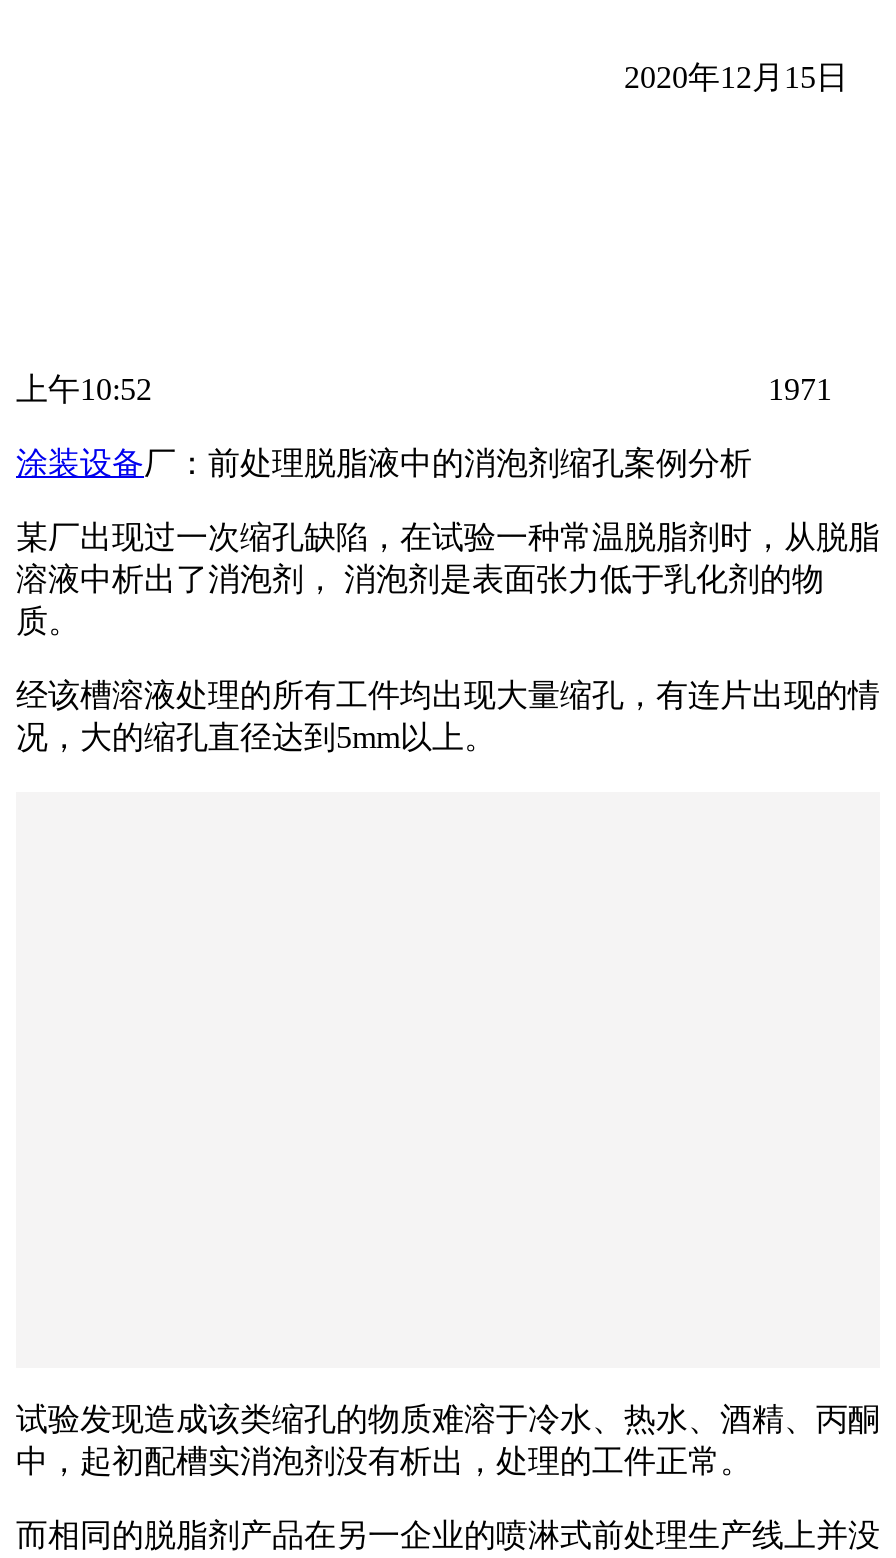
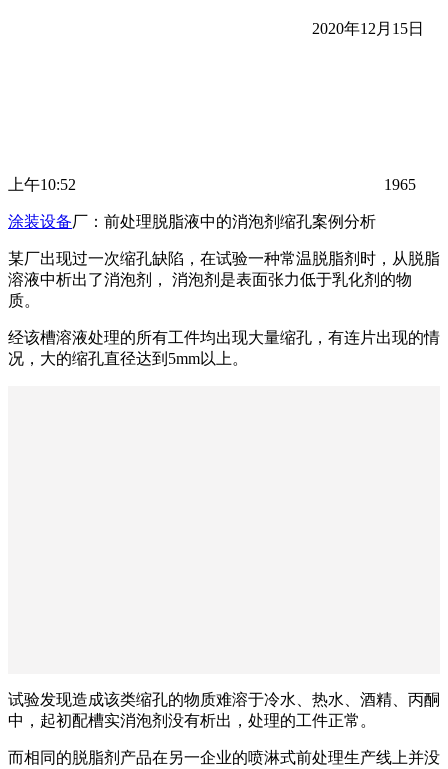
- 1971
+ 1965
